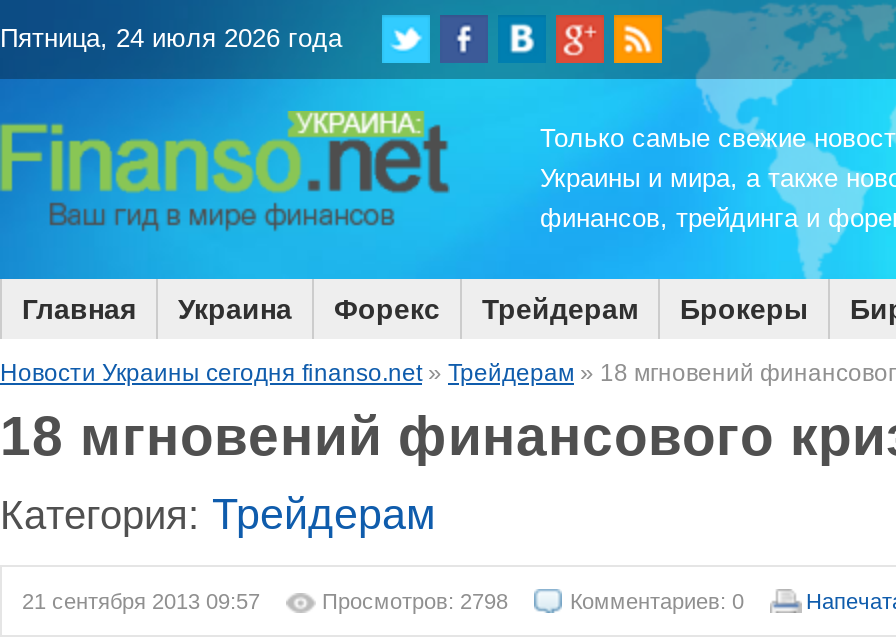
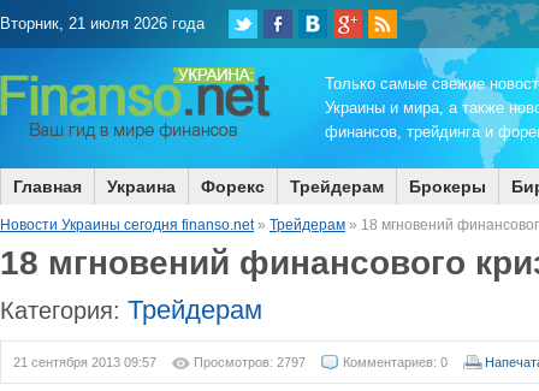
- Пятница, 24 июля 2026 года
+ Вторник, 21 июля 2026 года

- Просмотров: 2798
+ Просмотров: 2797
